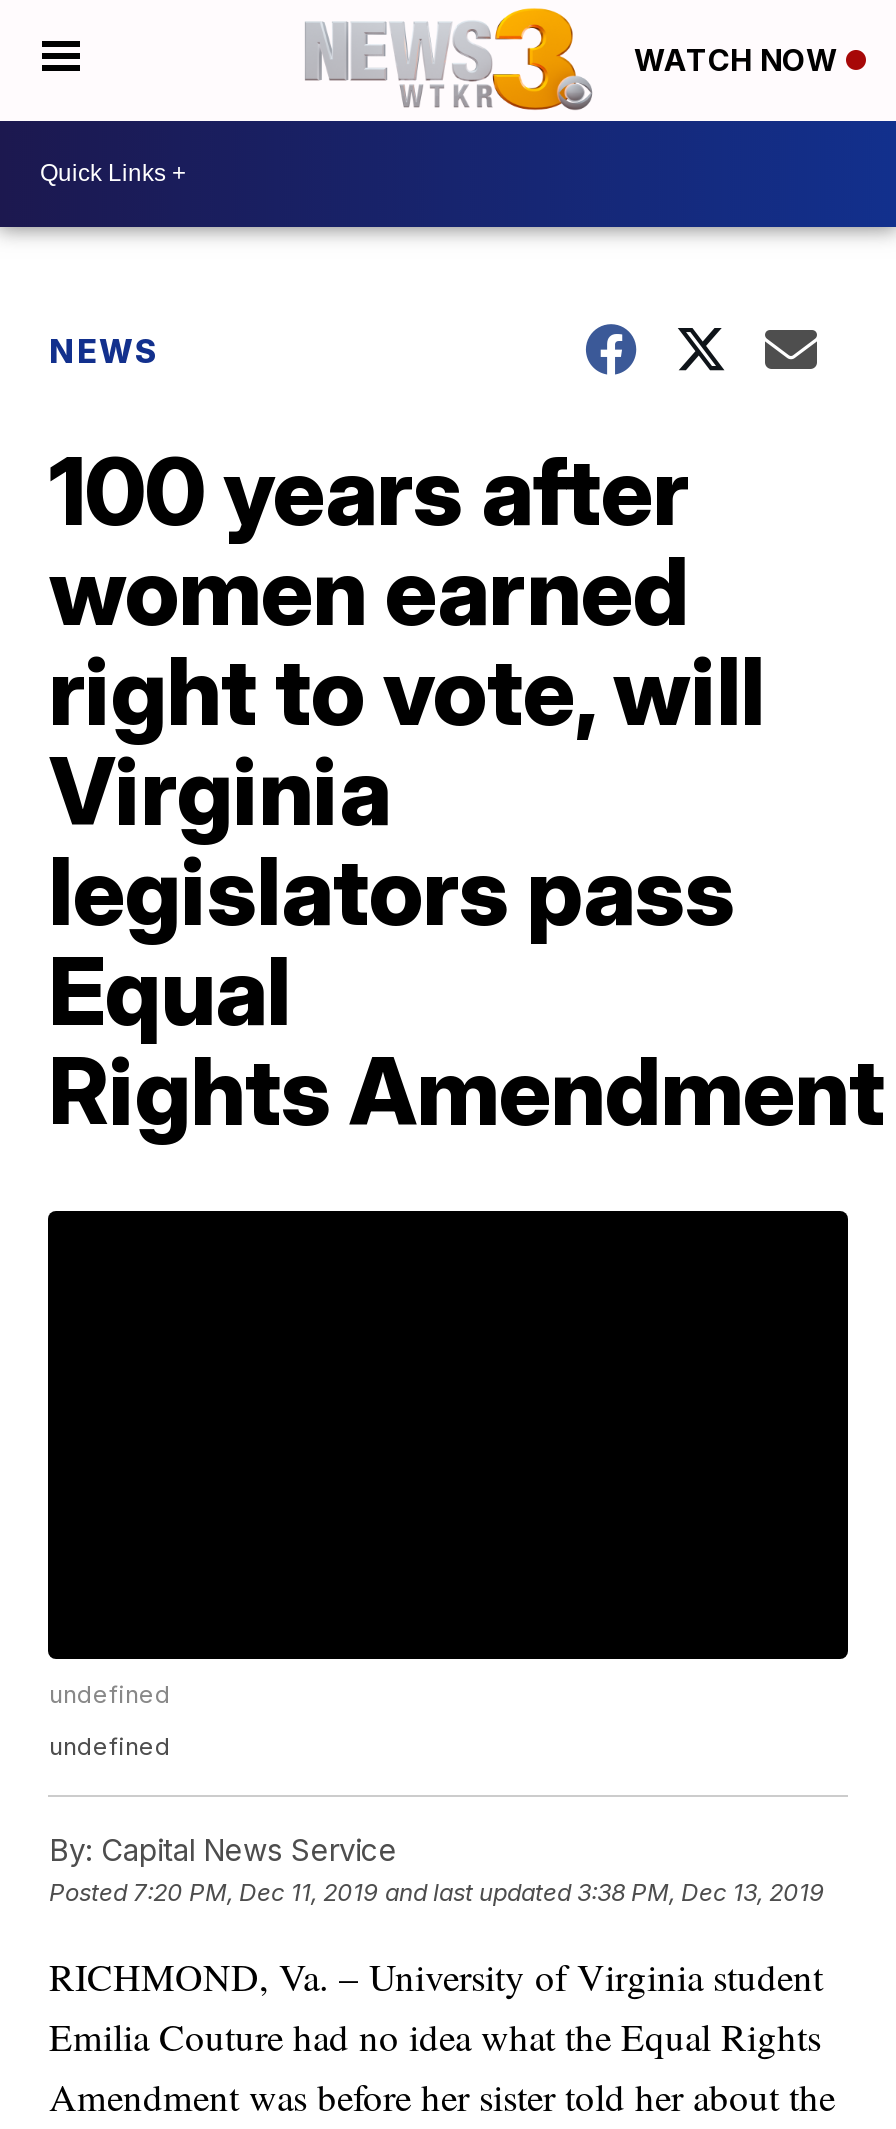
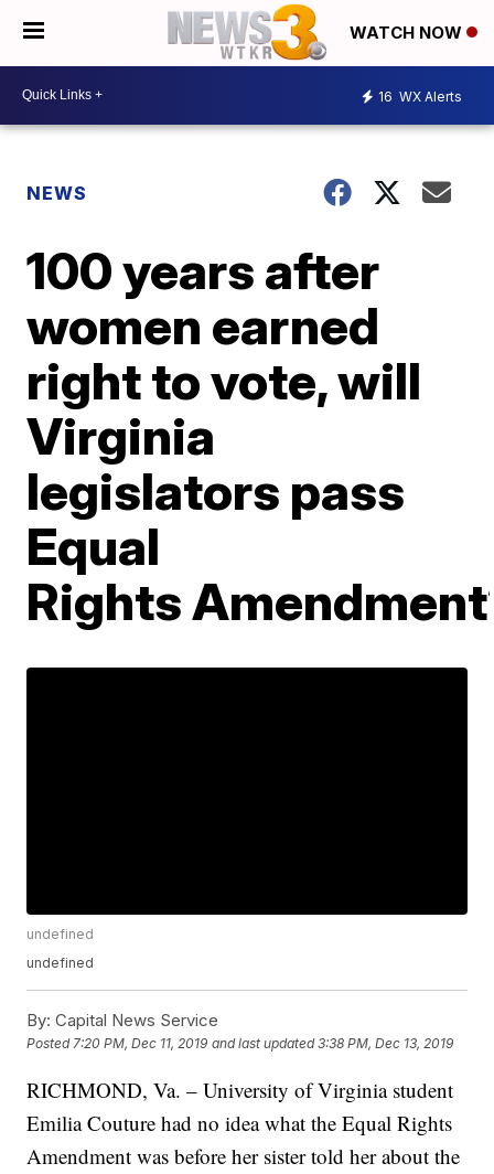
+ 16 WX Alerts
